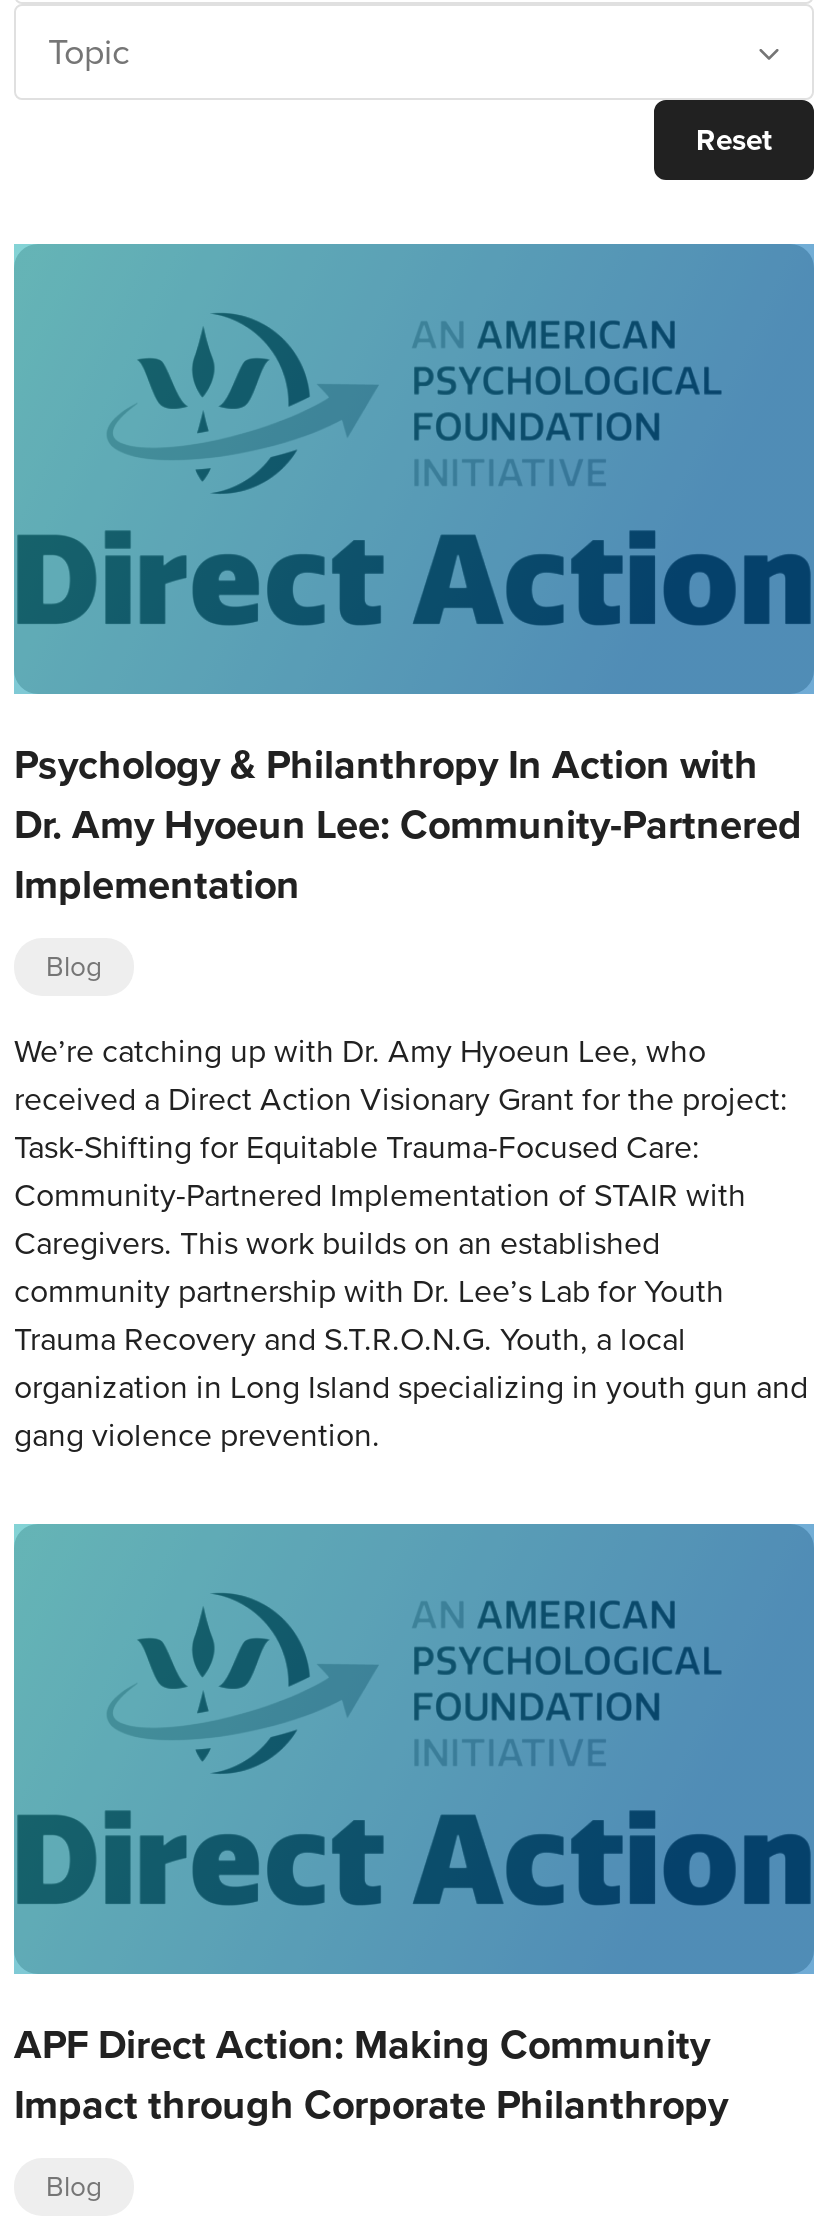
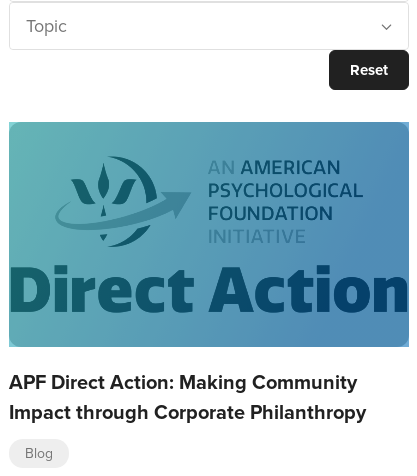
- Psychology & Philanthropy In Action with
- Dr. Amy Hyoeun Lee: Community-Partnered
- Implementation
- Blog
- We’re catching up with Dr. Amy Hyoeun Lee, who
- received a Direct Action Visionary Grant for the project:
- Task-Shifting for Equitable Trauma-Focused Care:
- Community-Partnered Implementation of STAIR with
- Caregivers. This work builds on an established
- community partnership with Dr. Lee’s Lab for Youth
- Trauma Recovery and S.T.R.O.N.G. Youth, a local
- organization in Long Island specializing in youth gun and
- gang violence prevention.
